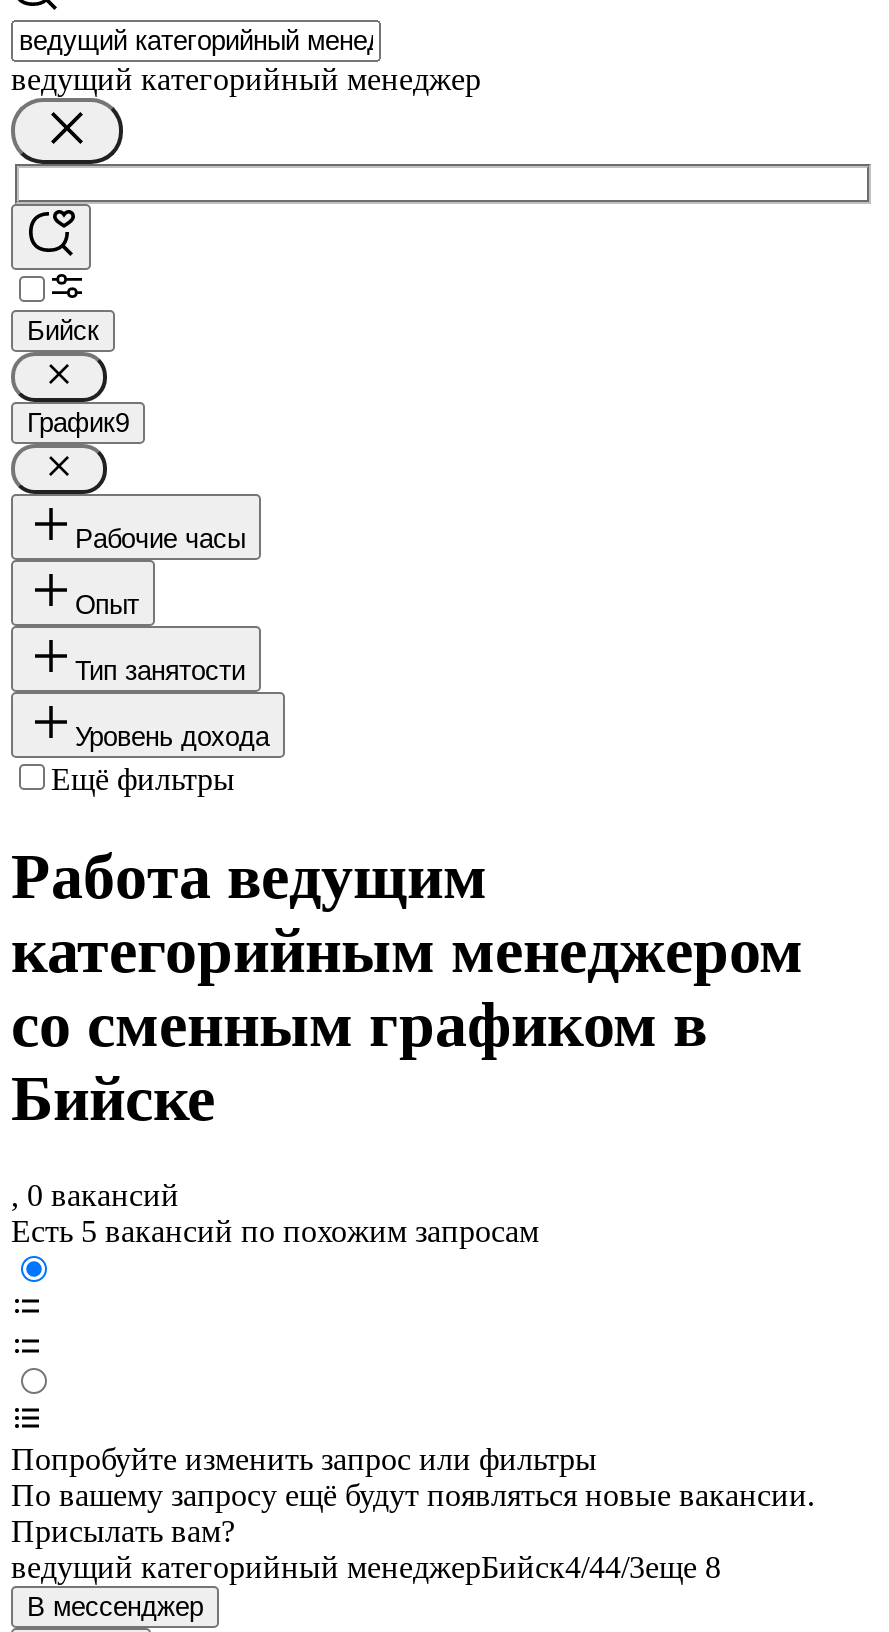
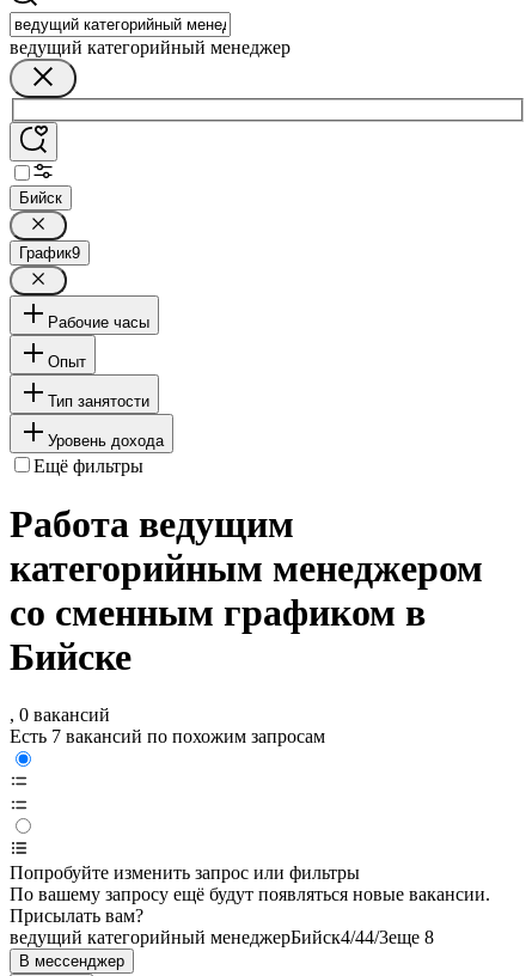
- Есть 5 вакансий по похожим запросам
+ Есть 7 вакансий по похожим запросам
